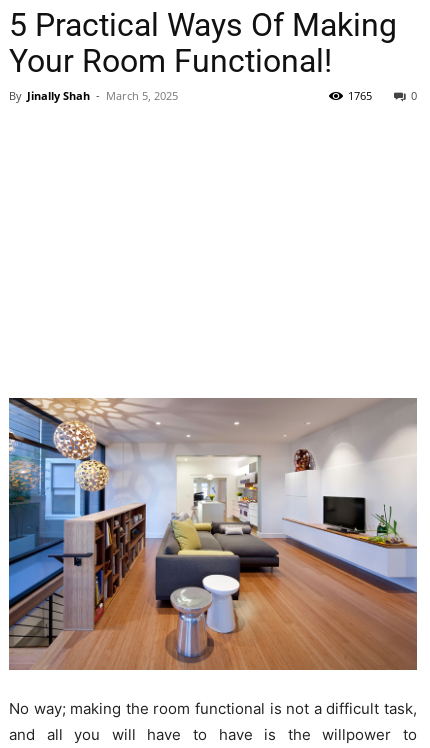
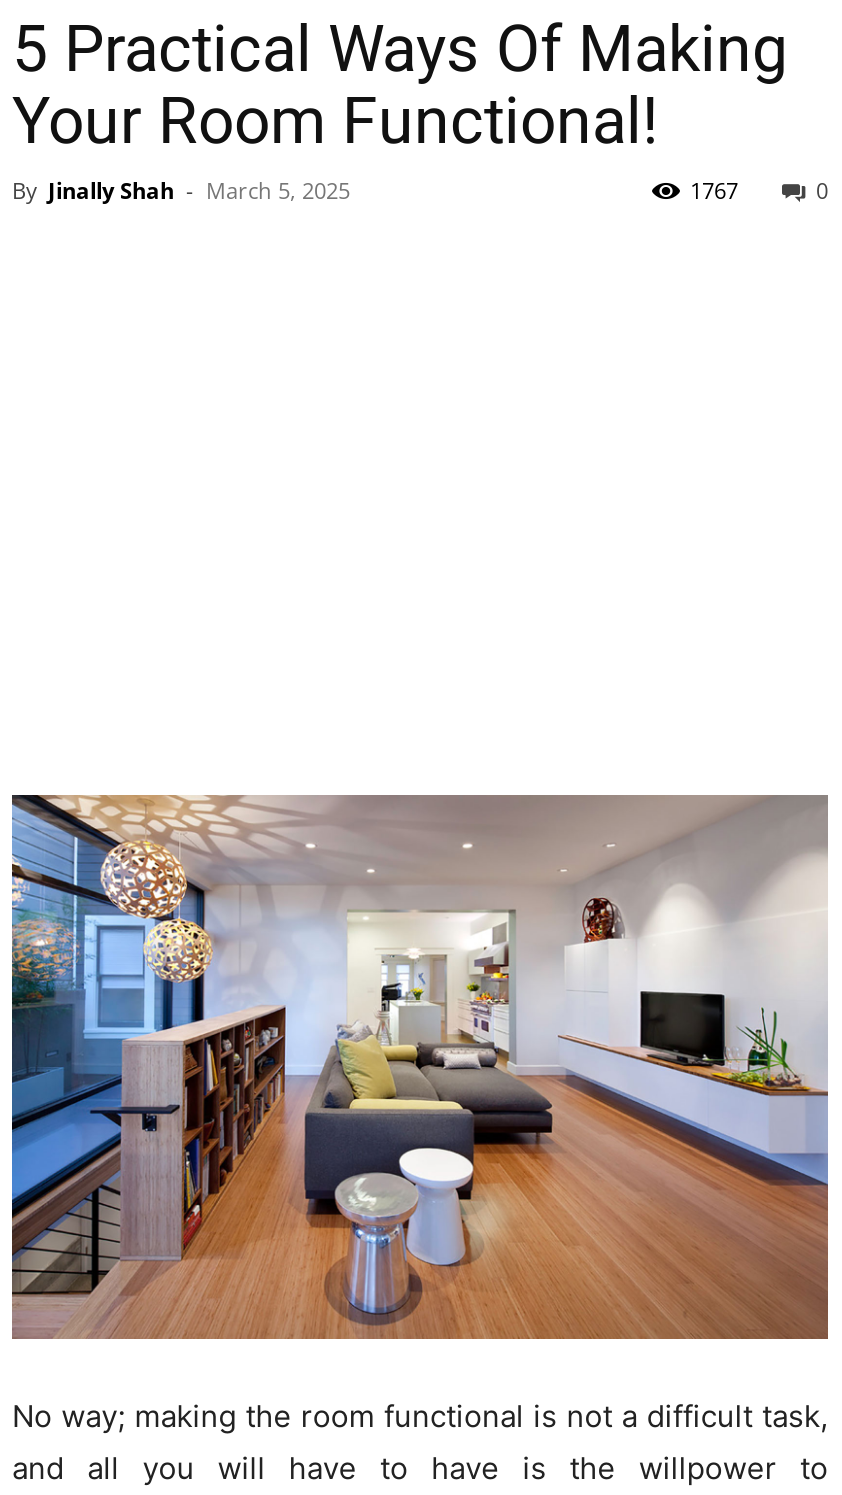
- 1765
+ 1767
